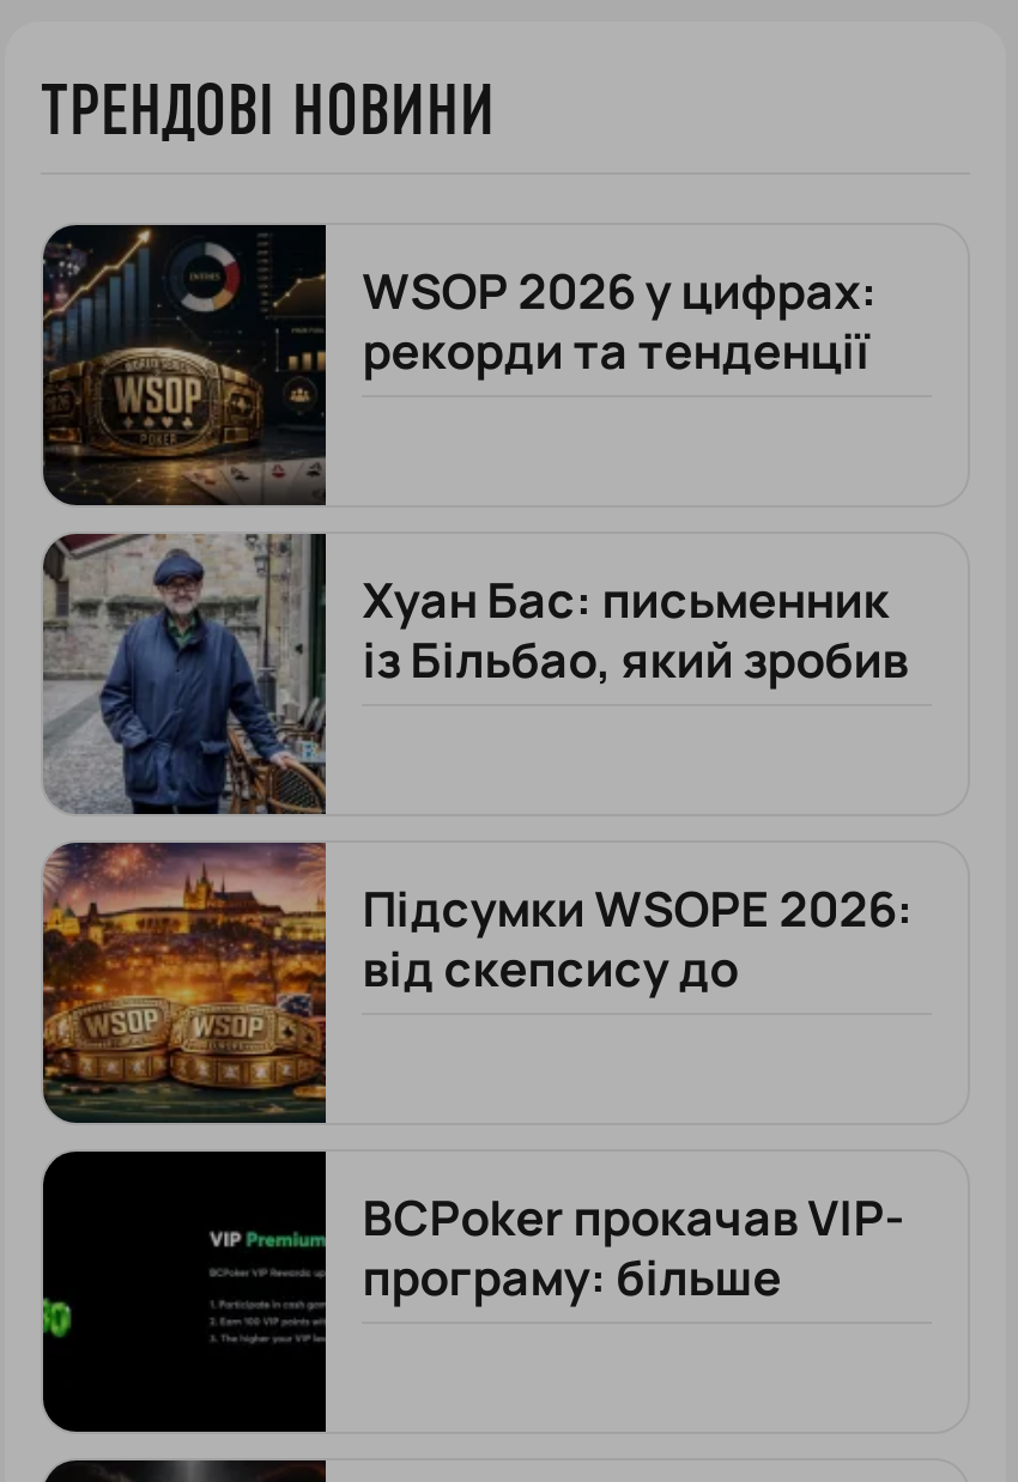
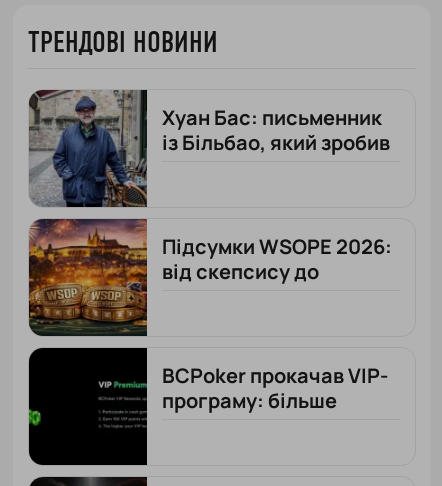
- [image]
- WSOP 2026 у цифрах:
- рекорди та тенденції
